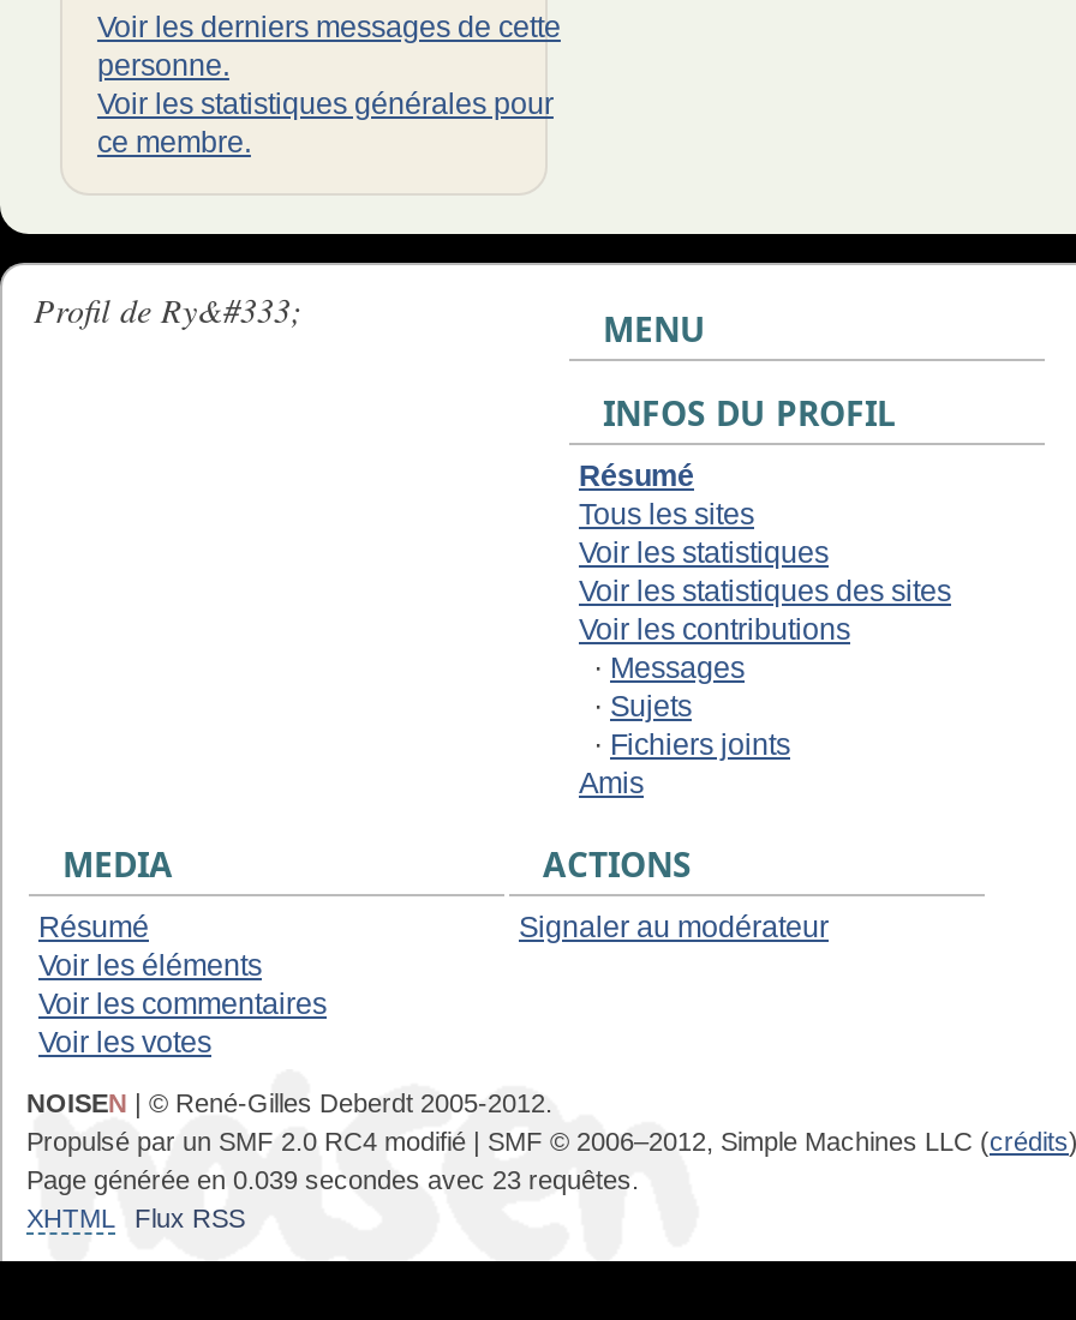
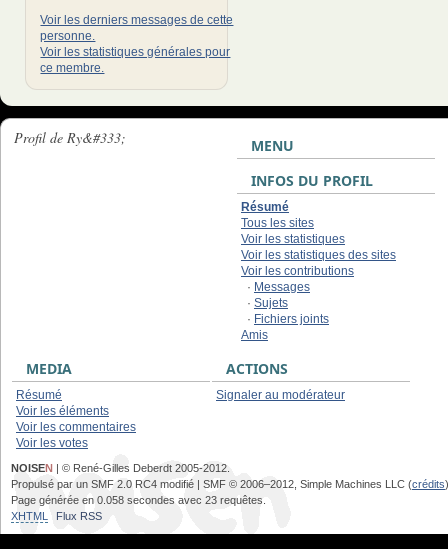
- Page générée en 0.039 secondes avec 23 requêtes.
+ Page générée en 0.058 secondes avec 23 requêtes.
